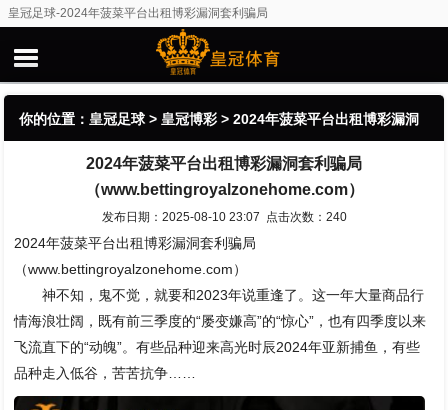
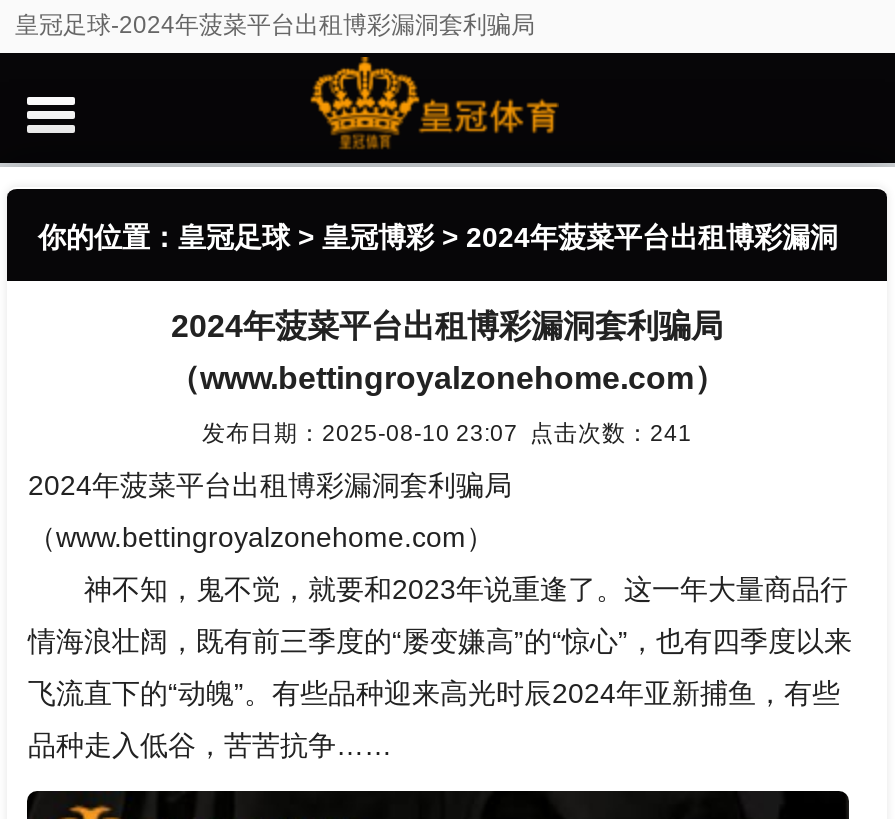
- 发布日期：2025-08-10 23:07 点击次数：240
+ 发布日期：2025-08-10 23:07 点击次数：241
